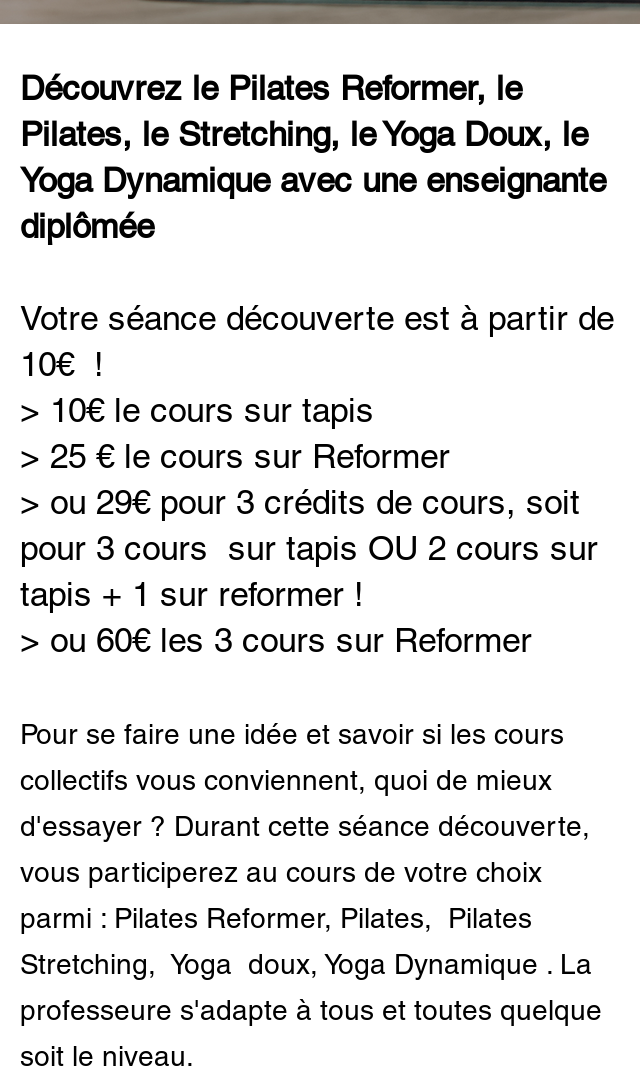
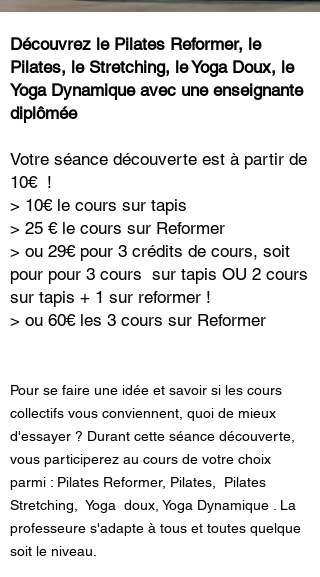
- pour 3 cours sur tapis OU 2 cours sur
- tapis + 1 sur reformer !
+ pour pour 3 cours sur tapis OU 2 cours
+ sur tapis + 1 sur reformer !
